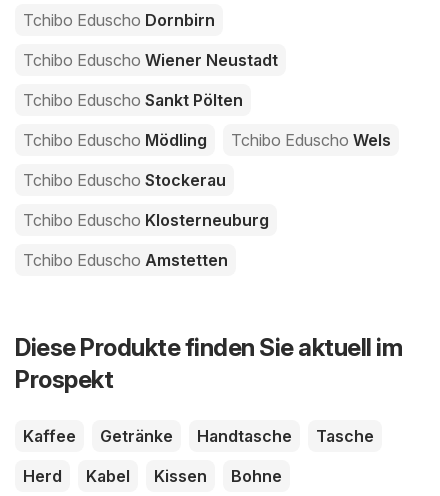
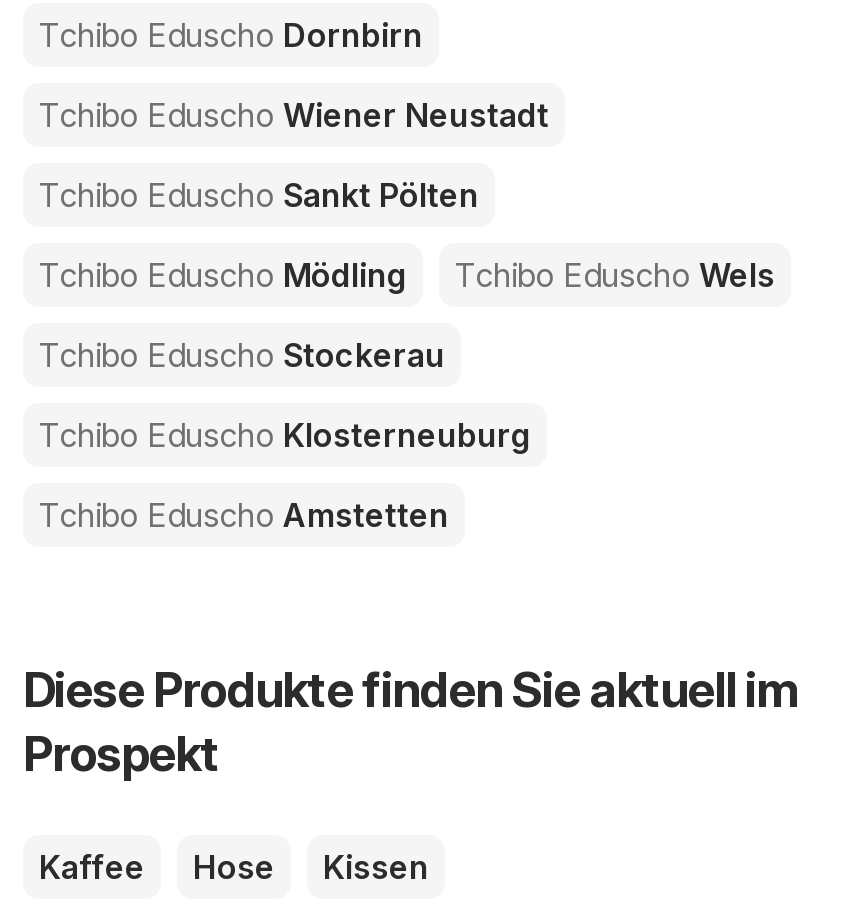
- Getränke
- Handtasche
- Tasche
- Herd
- Kabel
+ Hose

- Bohne
